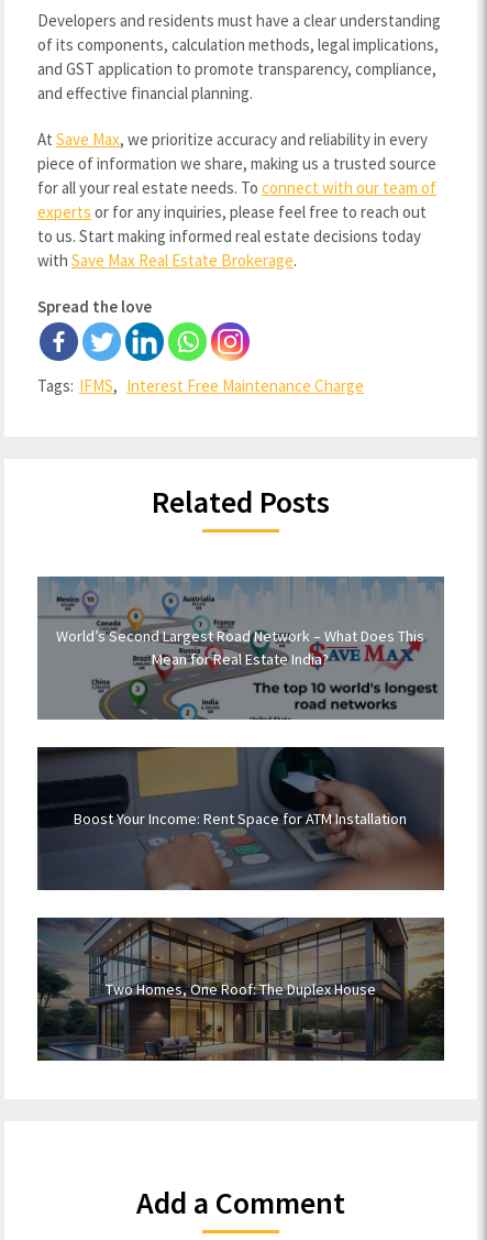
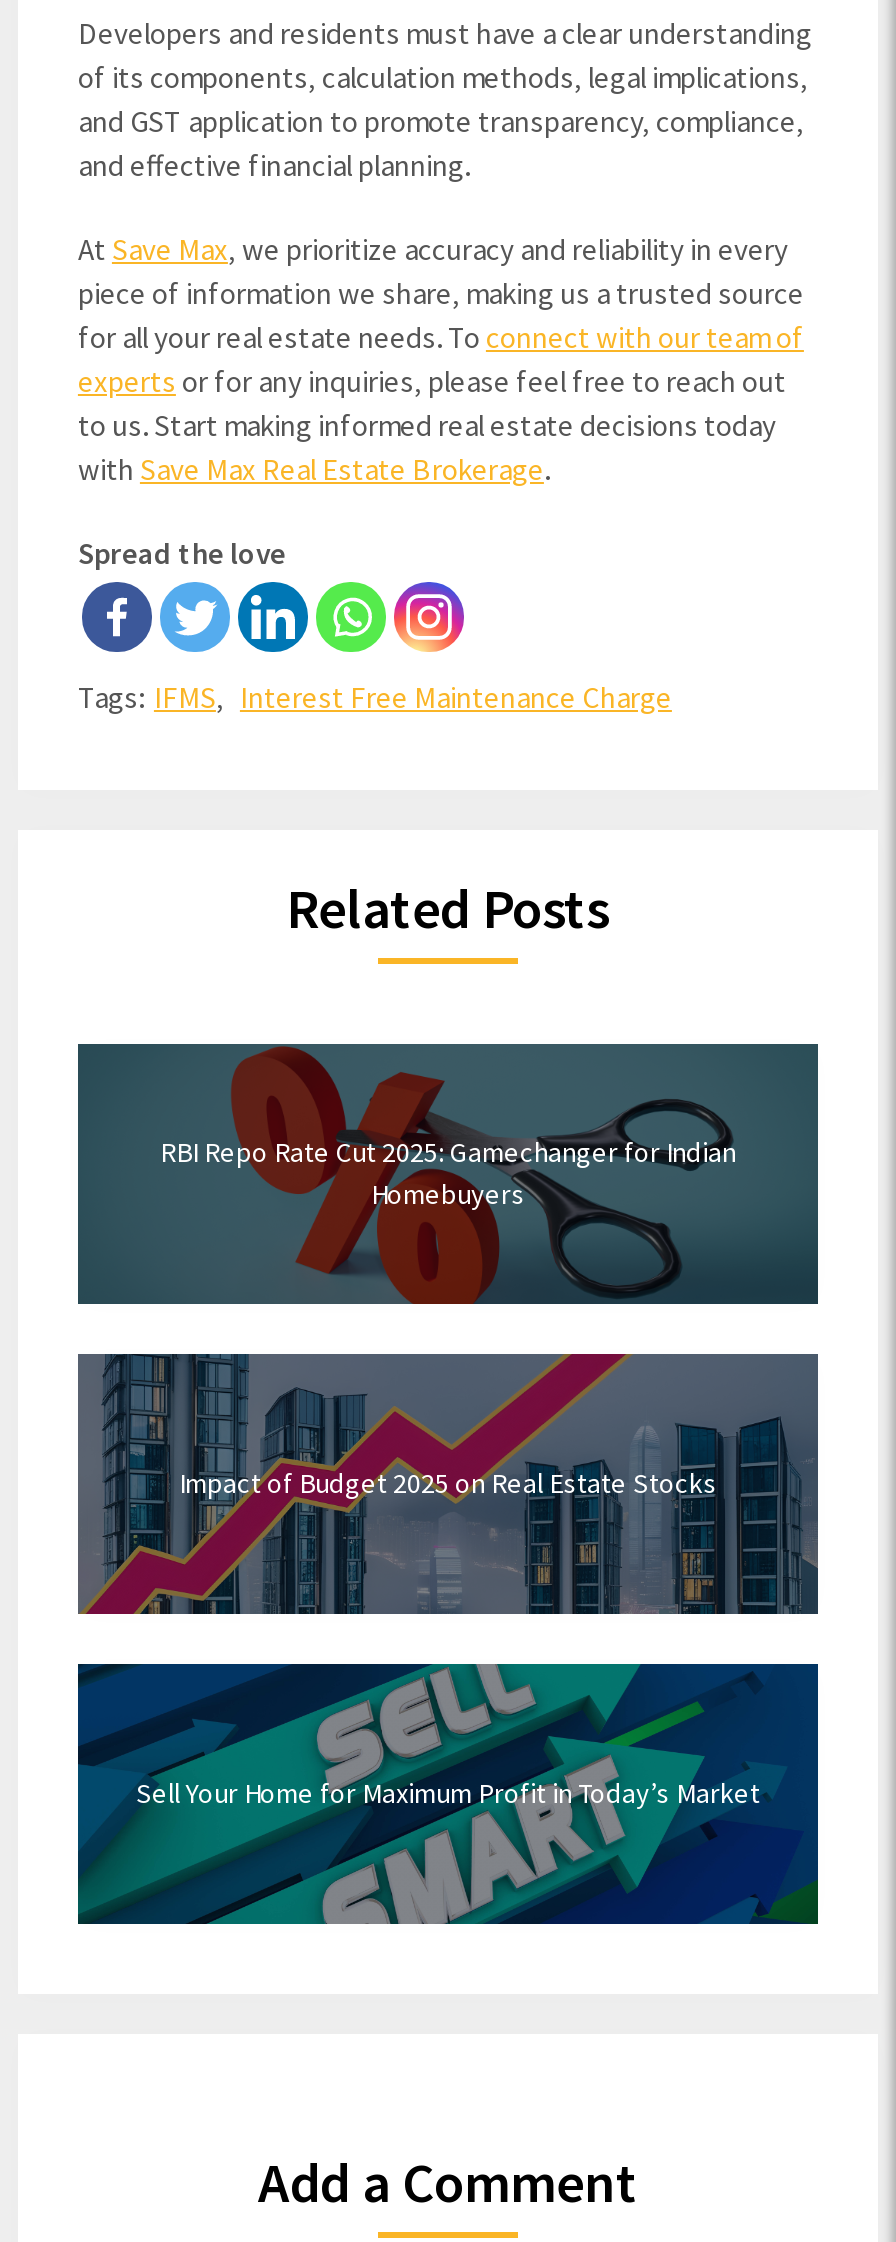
- [image]
- World’s Second Largest Road Network – What Does This
- Mean for Real Estate India?
+ [image]
+ RBI Repo Rate Cut 2025: Gamechanger for Indian
+ Homebuyers

- [image]
- Boost Your Income: Rent Space for ATM Installation
+ [image]
+ Impact of Budget 2025 on Real Estate Stocks

- [image]
- Two Homes, One Roof: The Duplex House
+ [image]
+ Sell Your Home for Maximum Profit in Today’s Market
